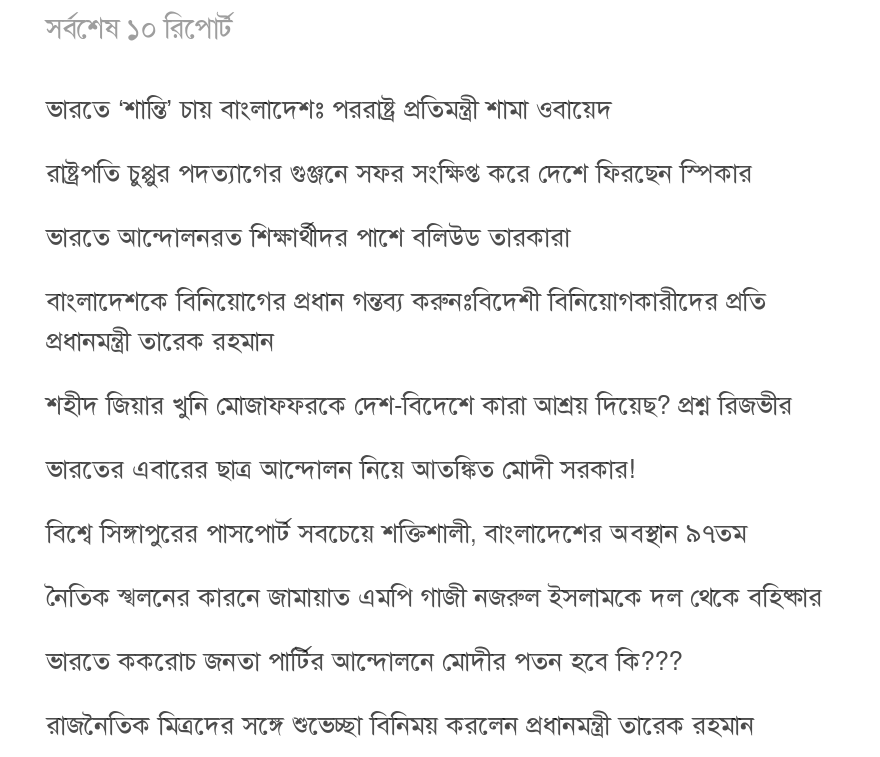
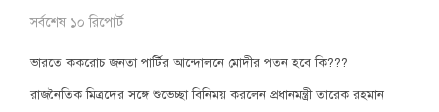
- ভারতে ‘শান্তি’ চায় বাংলাদেশঃ পররাষ্ট্র প্রতিমন্ত্রী শামা ওবায়েদ
- রাষ্ট্রপতি চুপ্পুর পদত্যাগের গুঞ্জনে সফর সংক্ষিপ্ত করে দেশে ফিরছেন স্পিকার
- ভারতে আন্দোলনরত শিক্ষার্থীদর পাশে বলিউড তারকারা
- বাংলাদেশকে বিনিয়োগের প্রধান গন্তব্য করুনঃবিদেশী বিনিয়োগকারীদের প্রতি
- প্রধানমন্ত্রী তারেক রহমান
- শহীদ জিয়ার খুনি মোজাফফরকে দেশ-বিদেশে কারা আশ্রয় দিয়েছ? প্রশ্ন রিজভীর
- ভারতের এবারের ছাত্র আন্দোলন নিয়ে আতঙ্কিত মোদী সরকার!
- বিশ্বে সিঙ্গাপুরের পাসপোর্ট সবচেয়ে শক্তিশালী, বাংলাদেশের অবস্থান ৯৭তম
- নৈতিক স্খলনের কারনে জামায়াত এমপি গাজী নজরুল ইসলামকে দল থেকে বহিষ্কার
